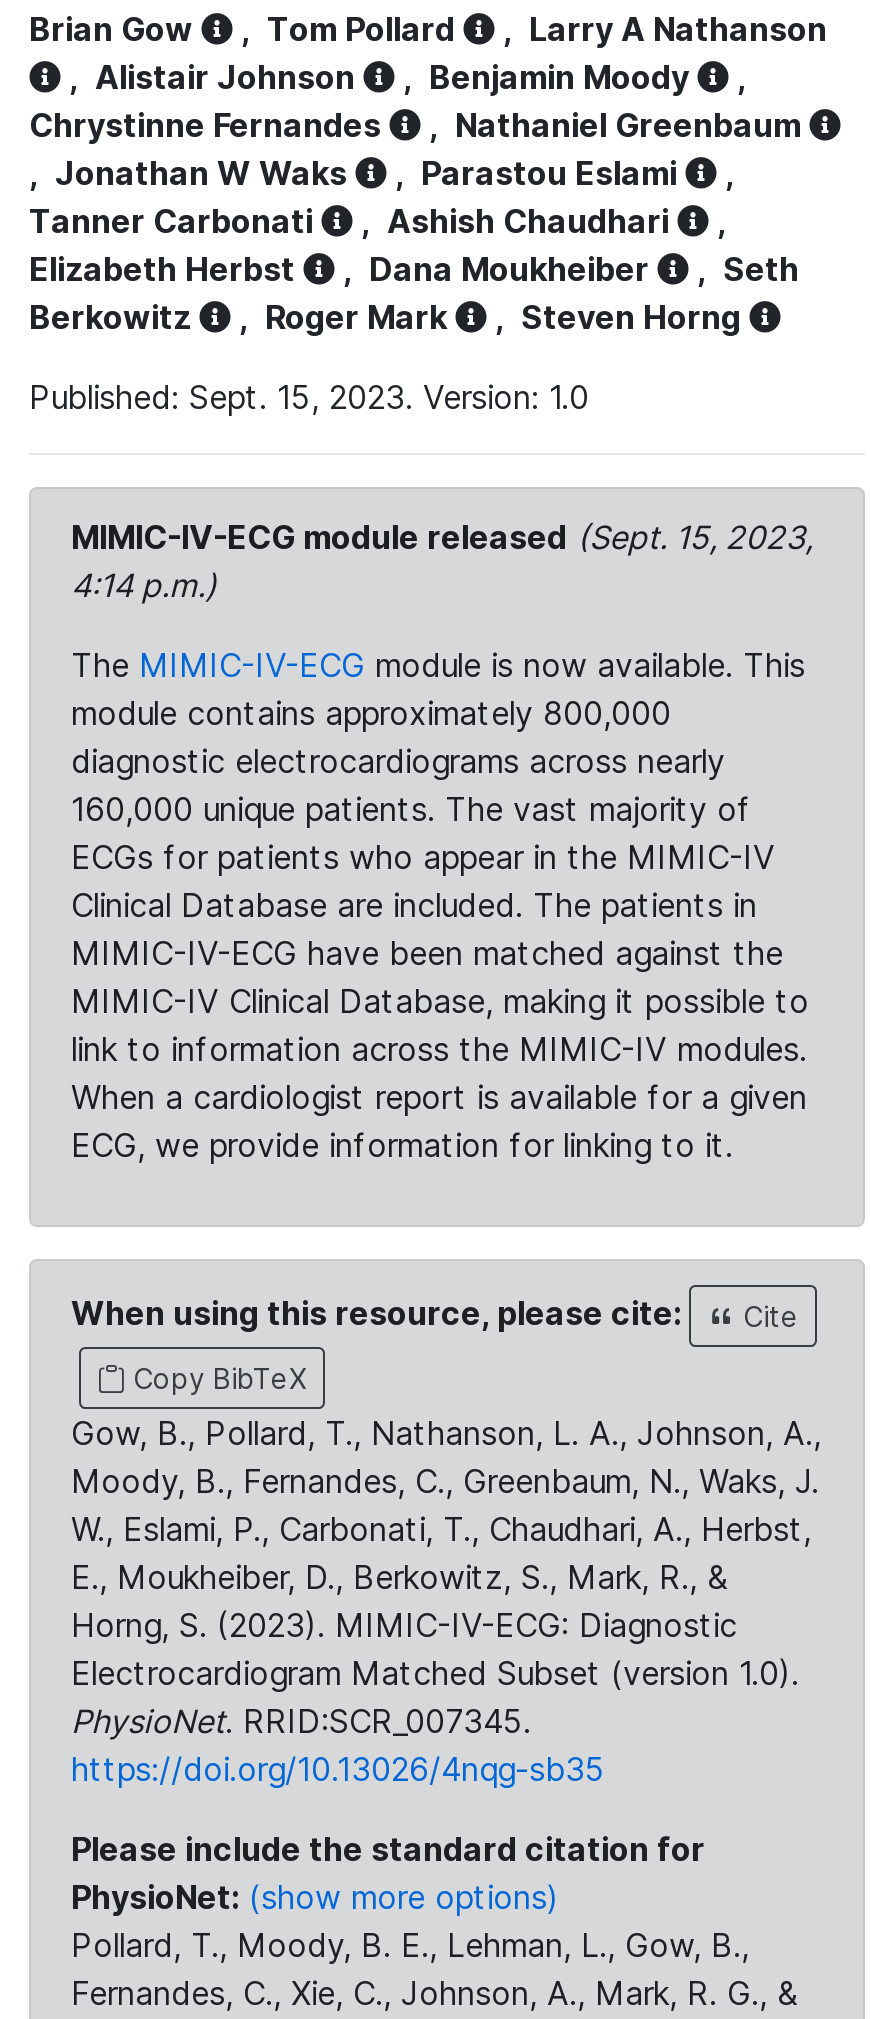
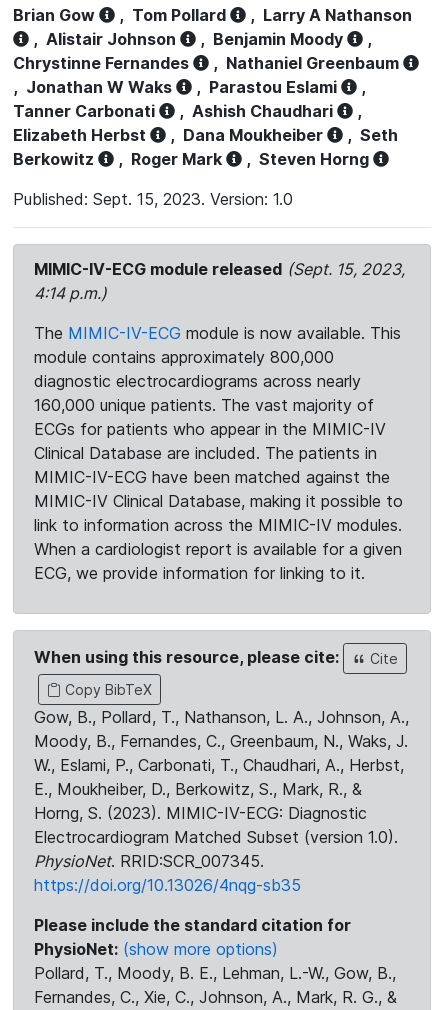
- Pollard, T., Moody, B. E., Lehman, L., Gow, B.,
+ Pollard, T., Moody, B. E., Lehman, L.-W., Gow, B.,
